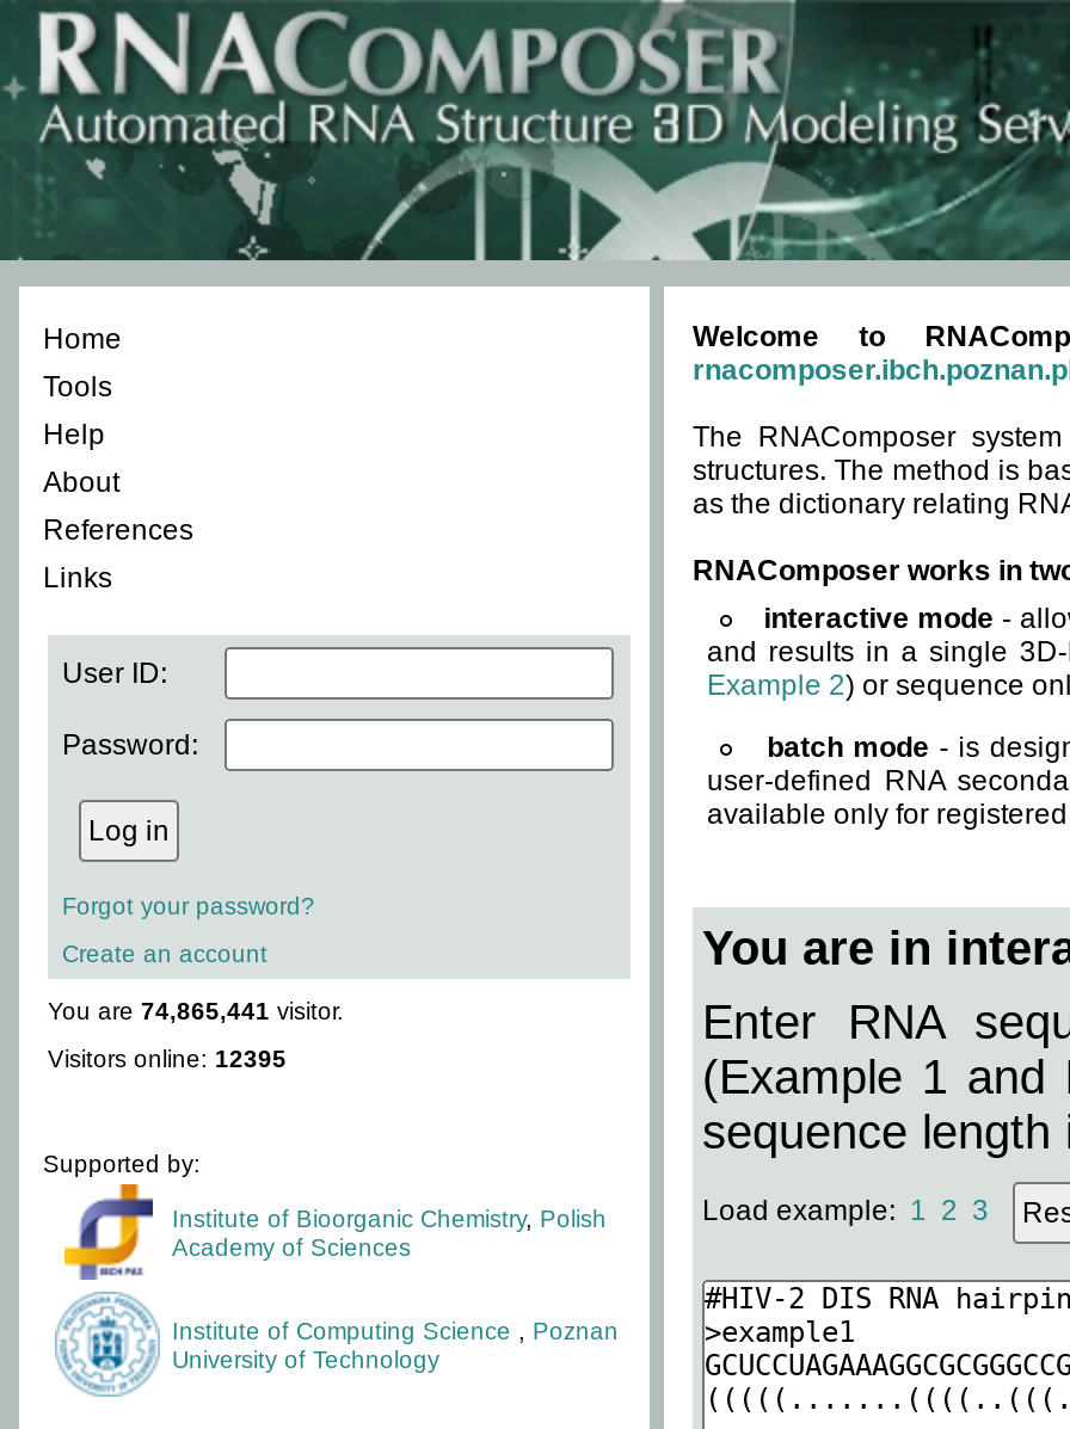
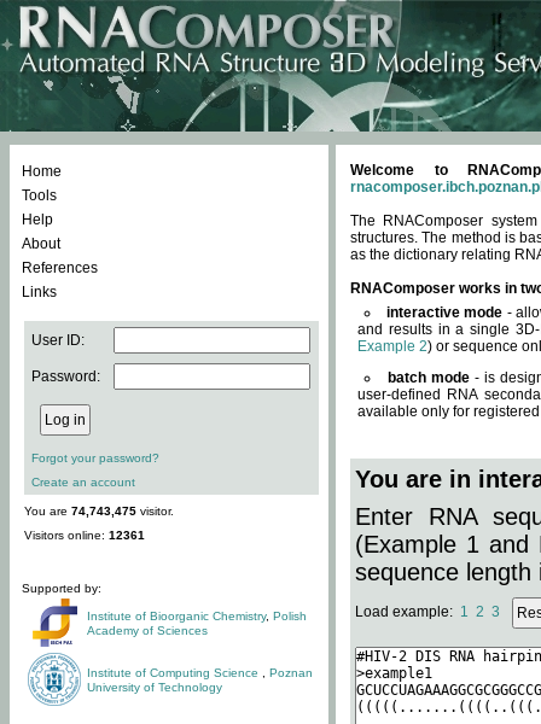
- You are 74,865,441 visitor.
+ You are 74,743,475 visitor.

- Visitors online: 12395
+ Visitors online: 12361
